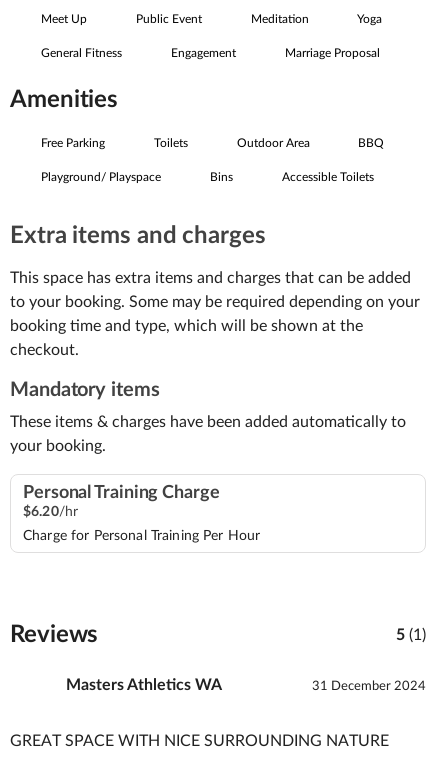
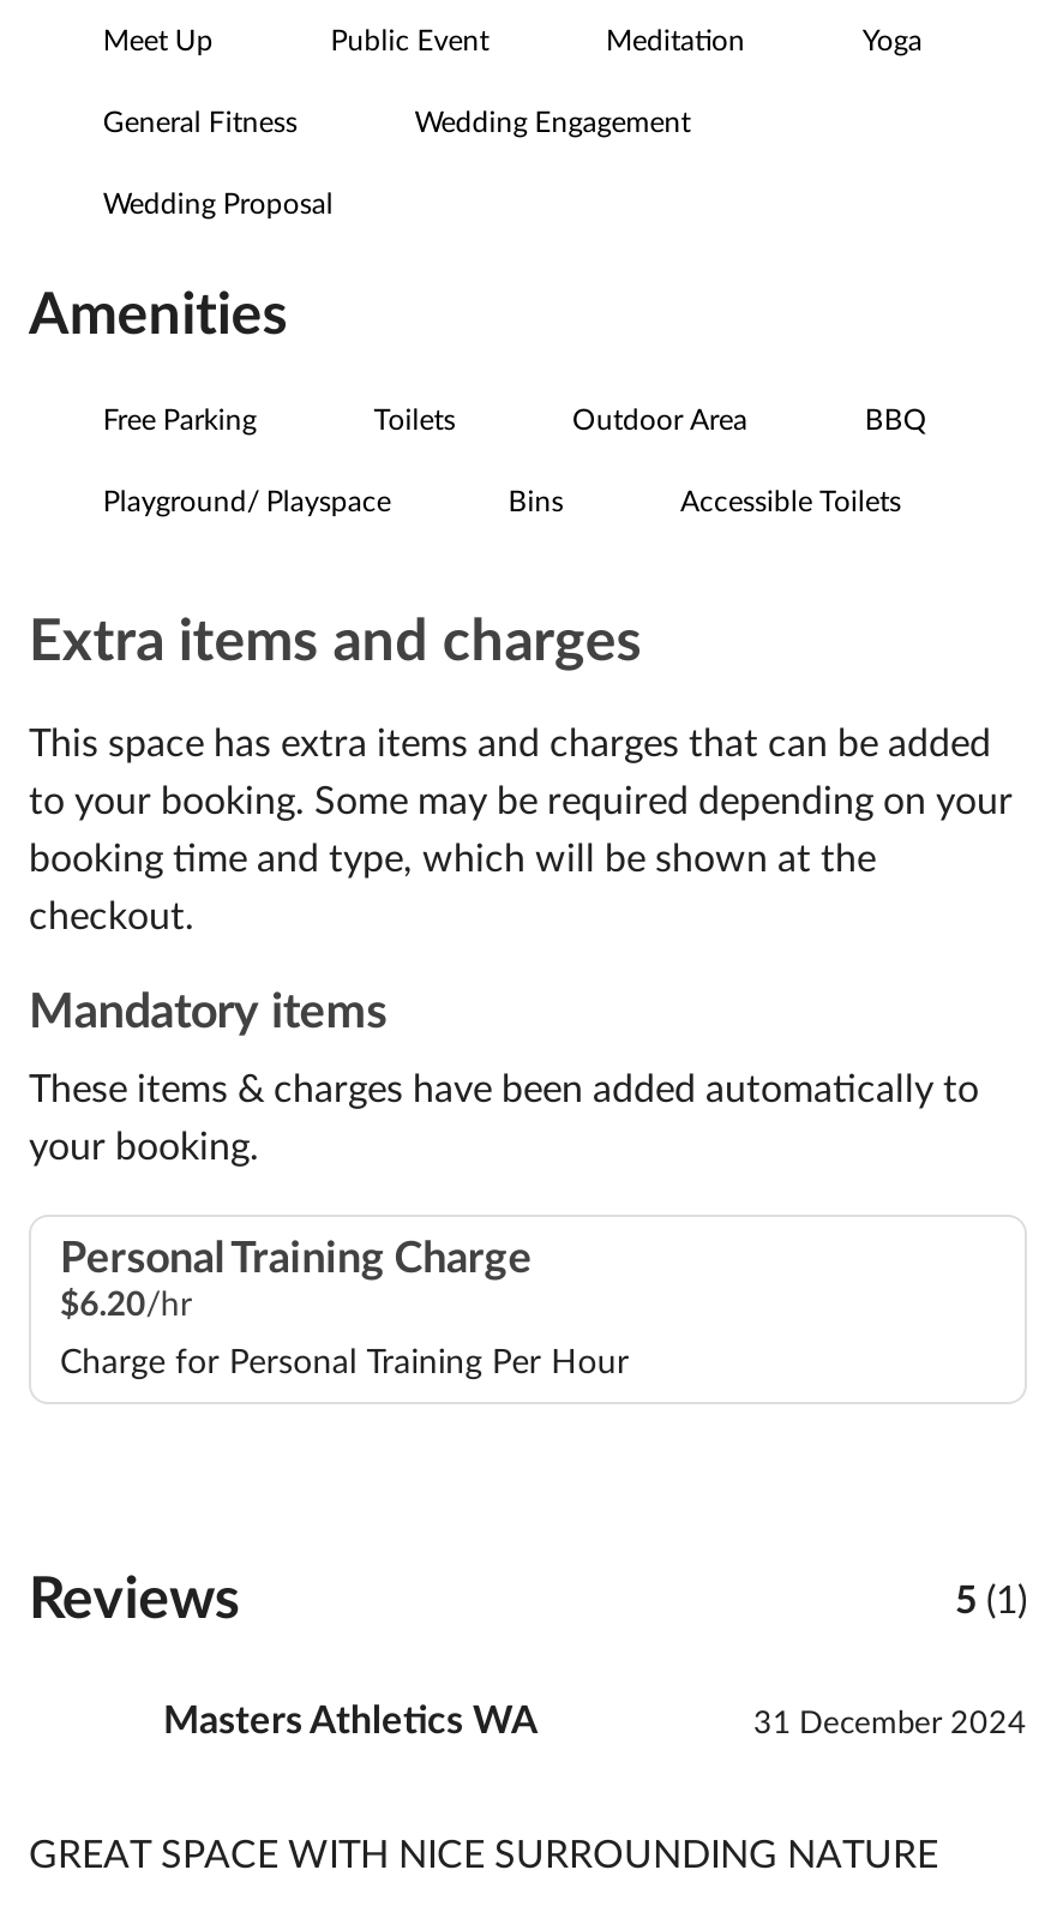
- Engagement
- Marriage Proposal
+ Wedding Engagement
+ Wedding Proposal
